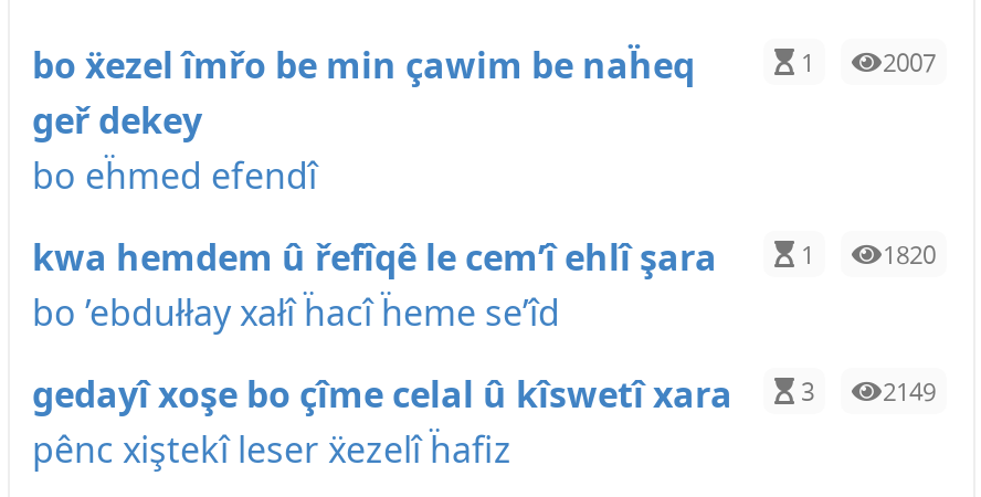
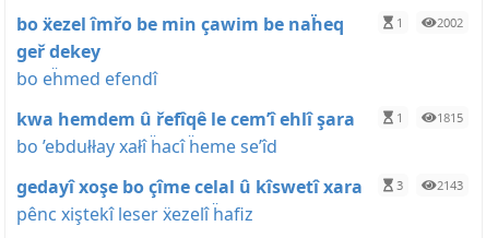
- 1 2007
+ 1 2002

- kwa hemdem û řefîqê le cem’î ehlî şara 1 1820
+ kwa hemdem û řefîqê le cem’î ehlî şara 1 1815

- gedayî xoşe bo çîme celal û kîswetî xara 3 2149
+ gedayî xoşe bo çîme celal û kîswetî xara 3 2143
